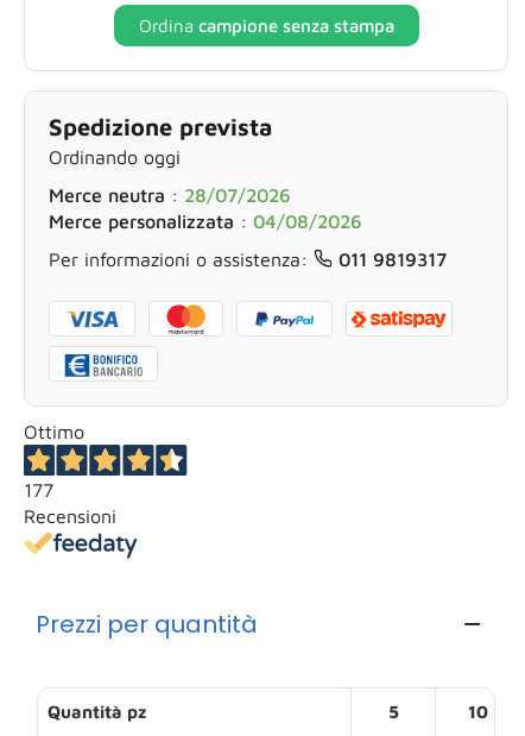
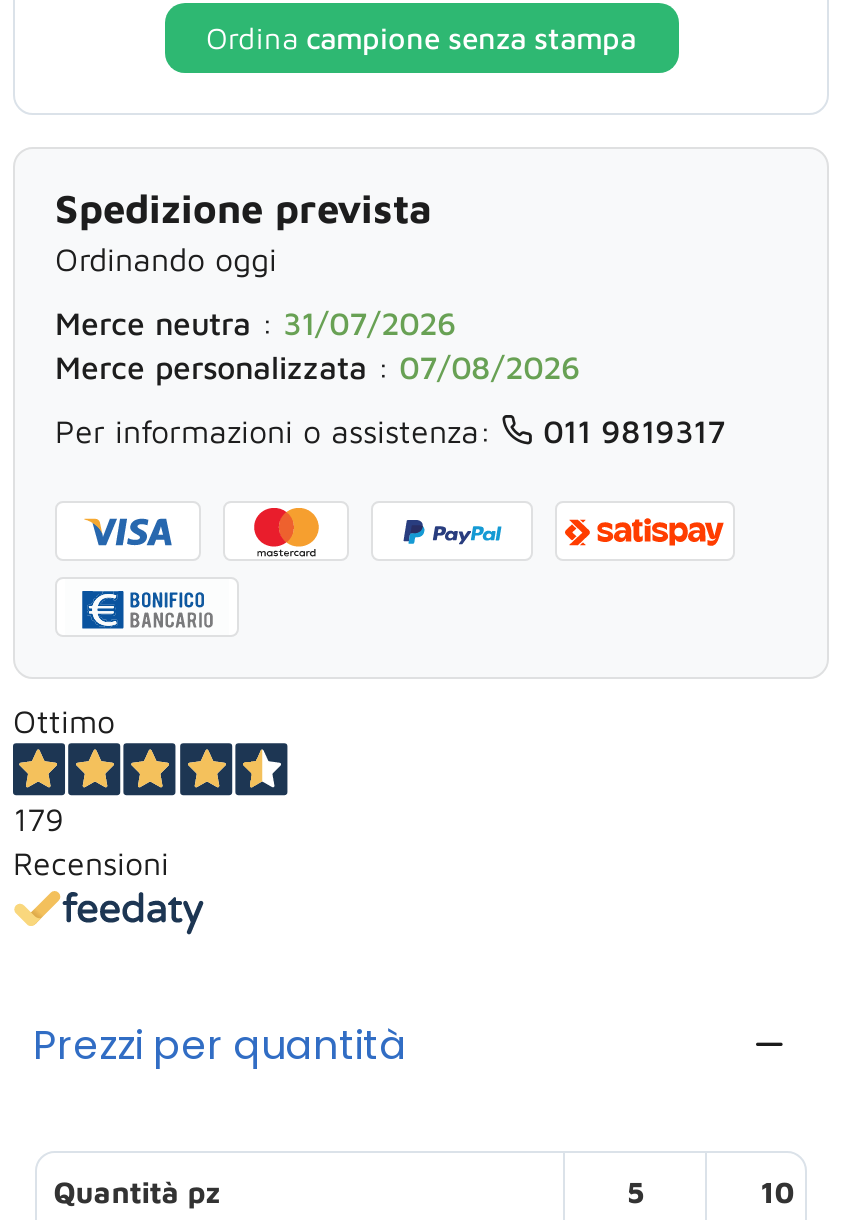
- Merce neutra: 28/07/2026
+ Merce neutra: 31/07/2026

- Merce personalizzata: 04/08/2026
+ Merce personalizzata: 07/08/2026

- 177
+ 179
